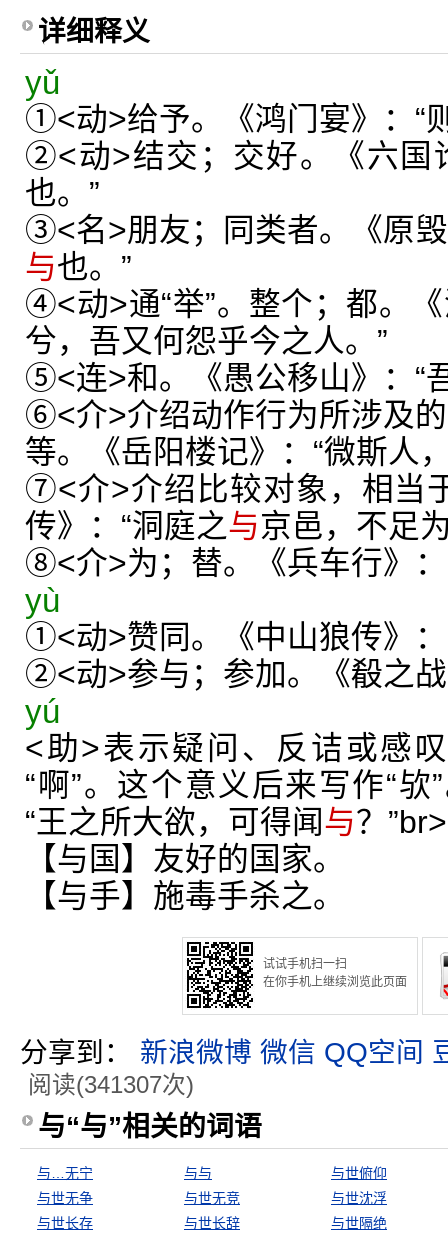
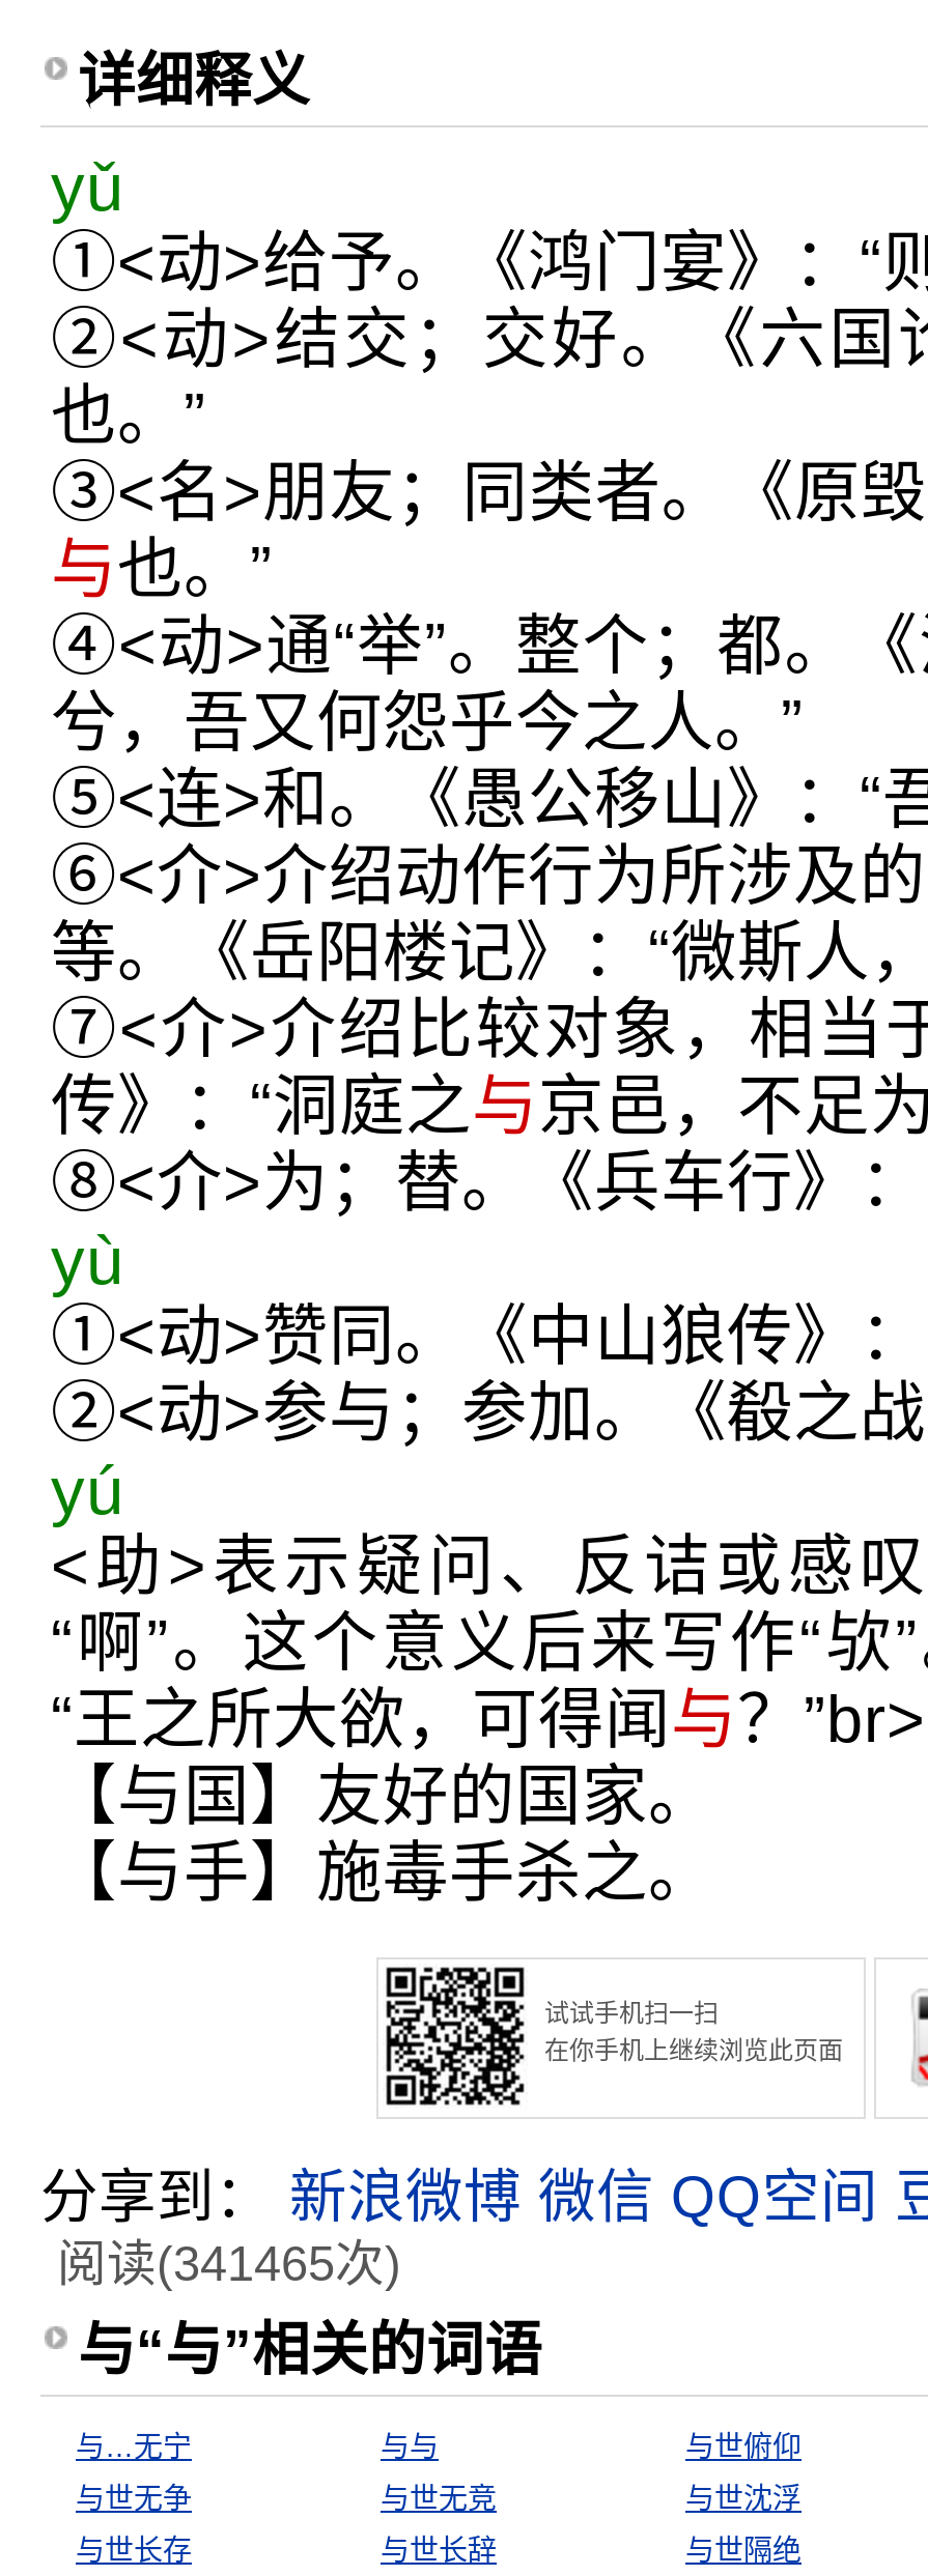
- 阅读(341307次)
+ 阅读(341465次)
